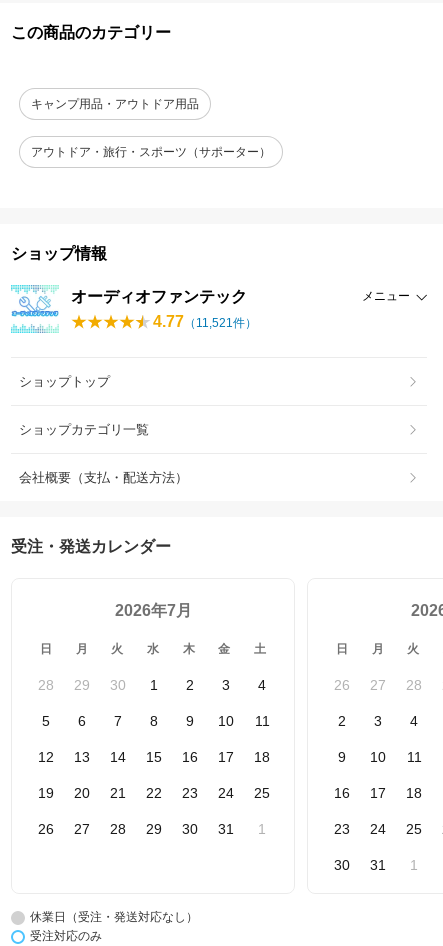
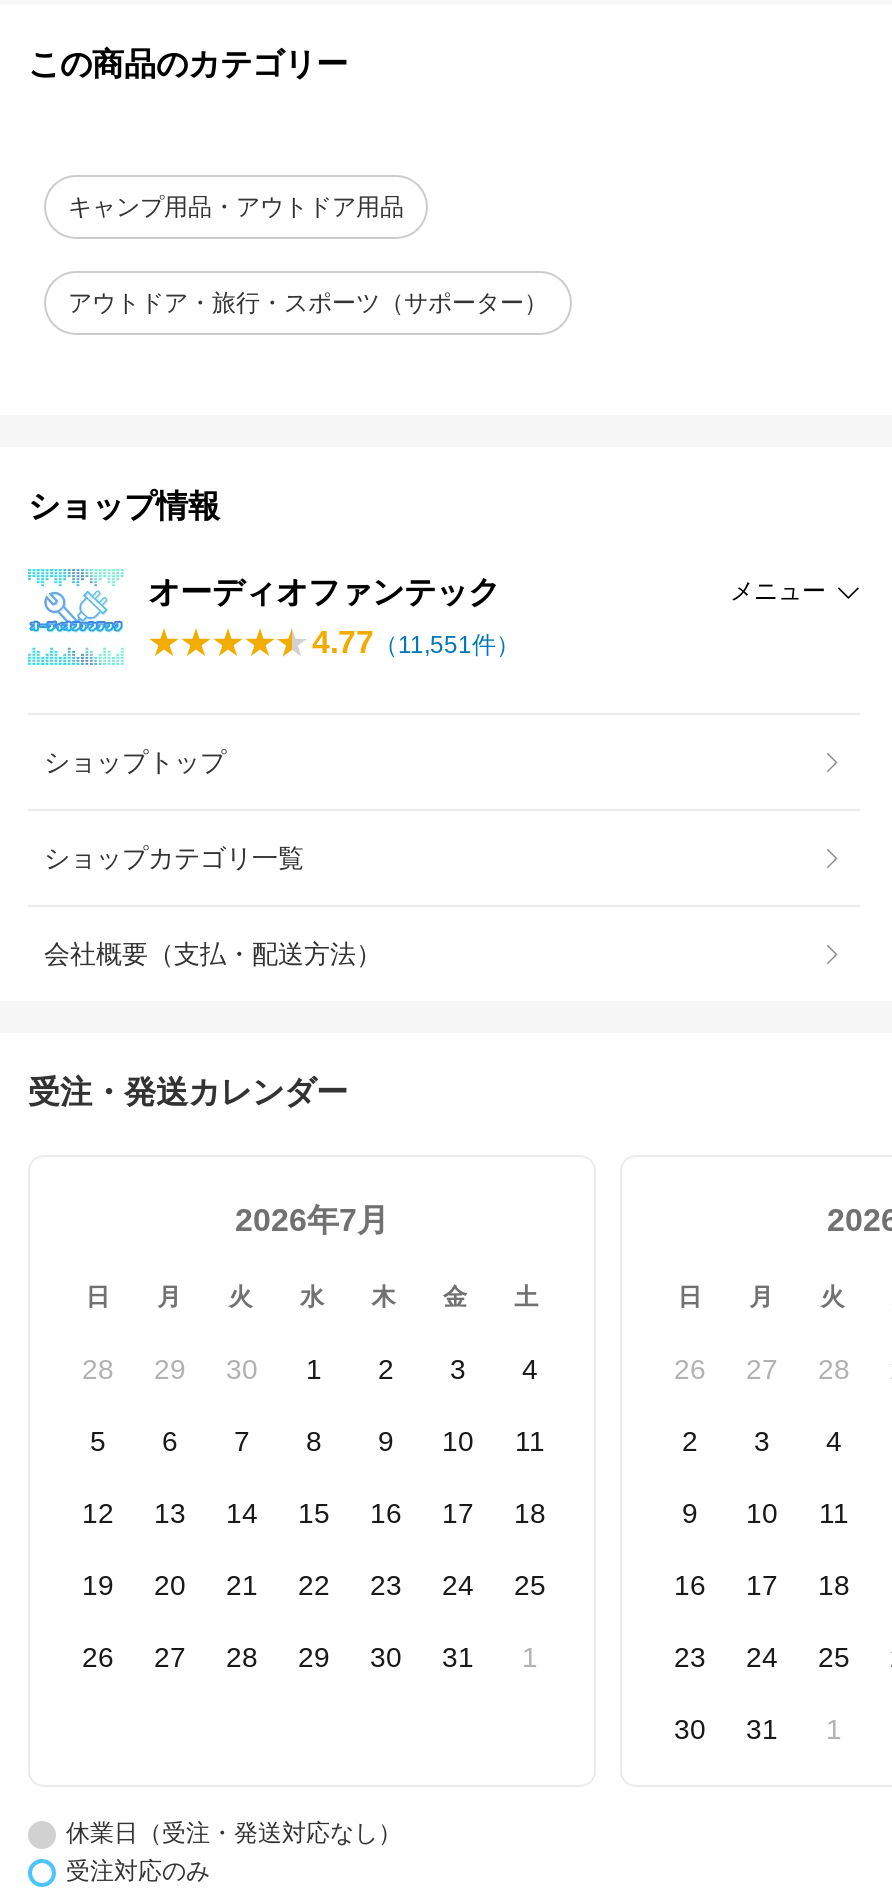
- 4.77（11,521件）
+ 4.77（11,551件）
